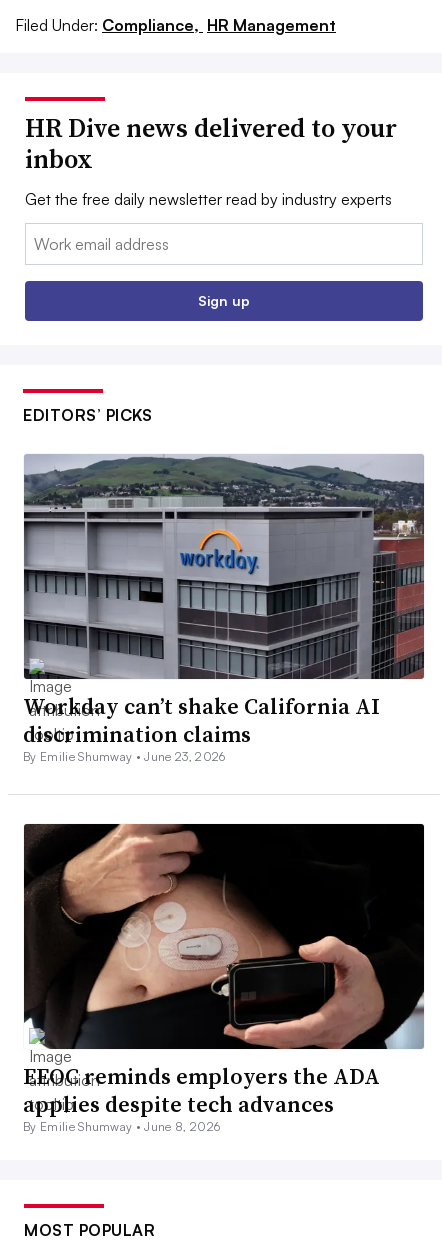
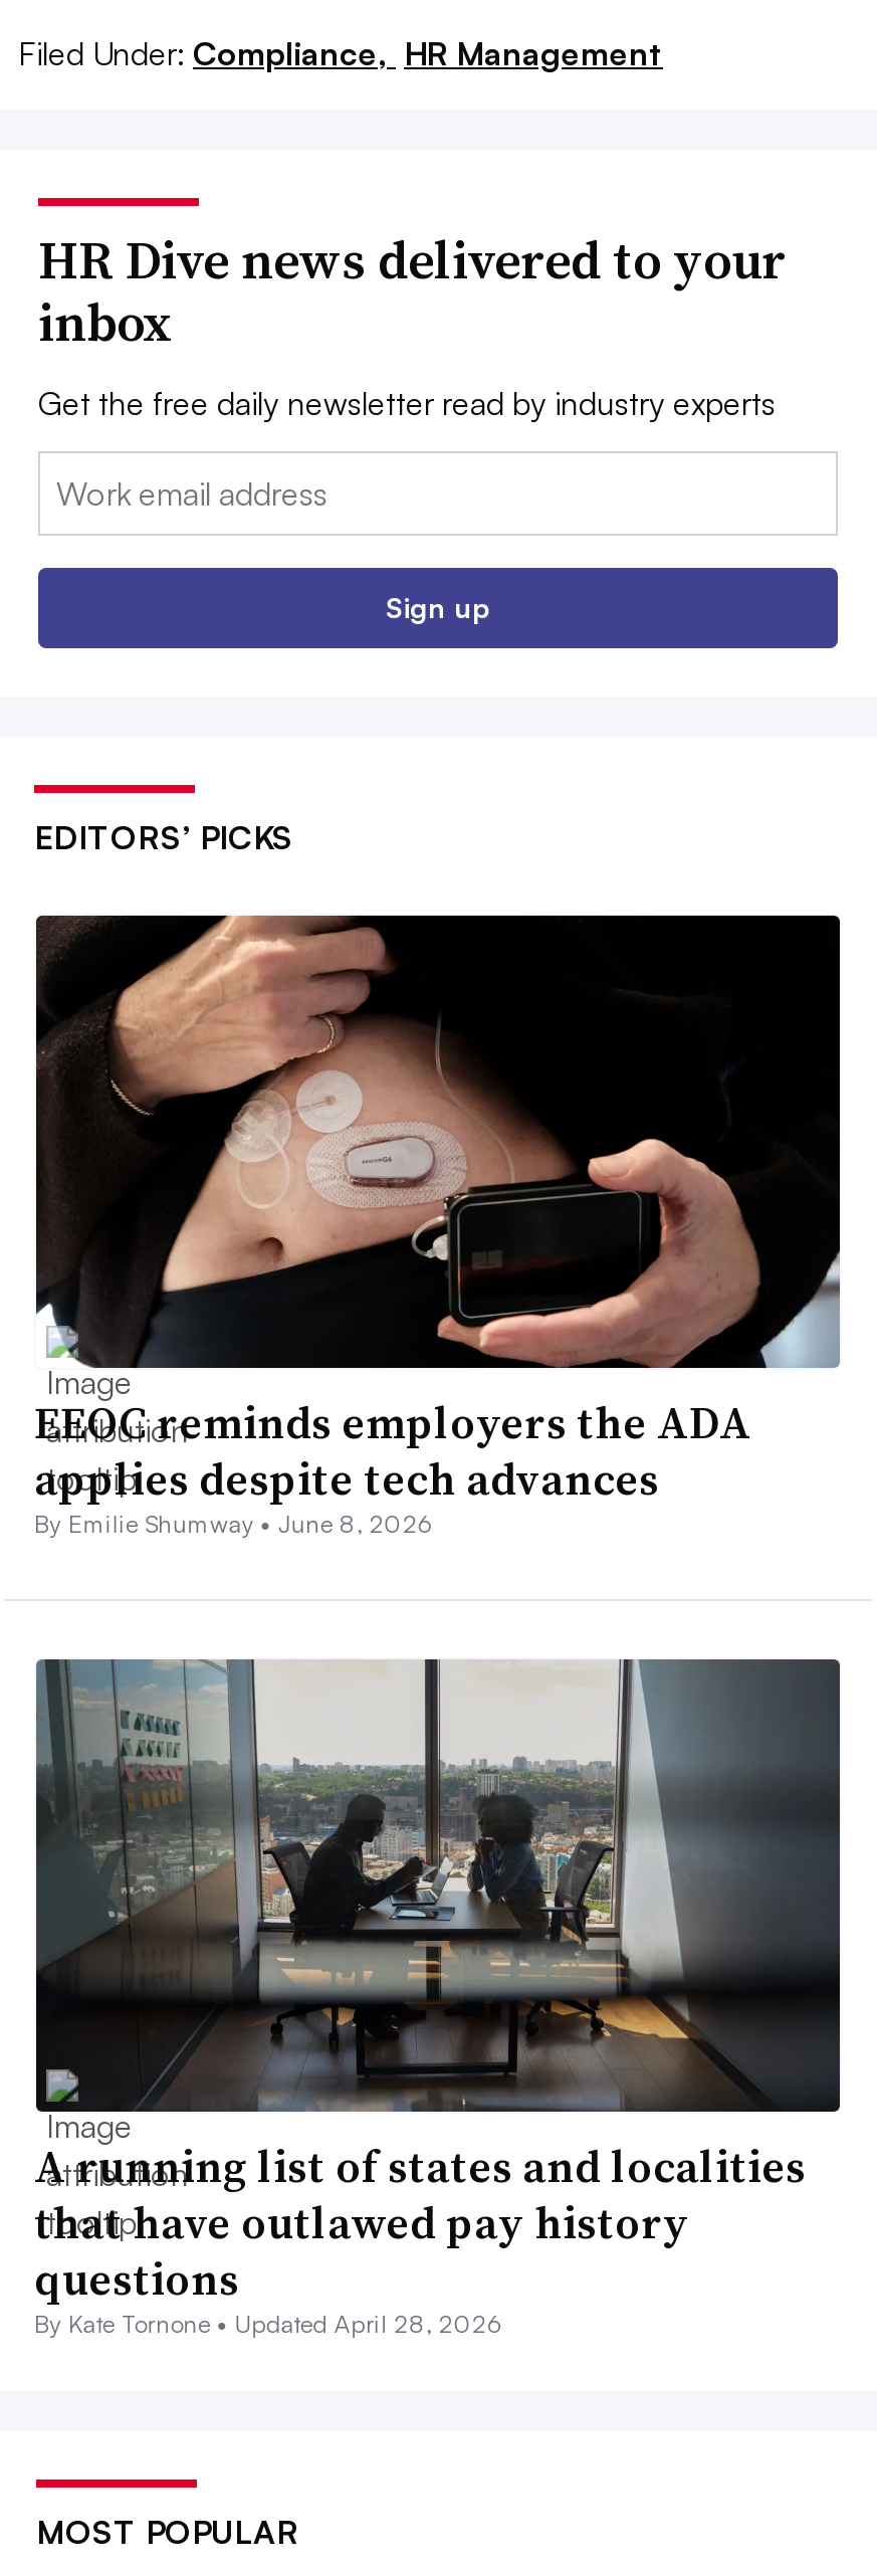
- [image]
- Workday can’t shake California AI
- discrimination claims
- By Emilie Shumway • June 23, 2026

moved up: [image] | EEOC reminds employers the ADA | applies despite tech advances | By Emilie Shumway • June 8, 2026

+ [image]
+ A running list of states and localities
+ that have outlawed pay history
+ questions
+ By Kate Tornone • Updated April 28, 2026
